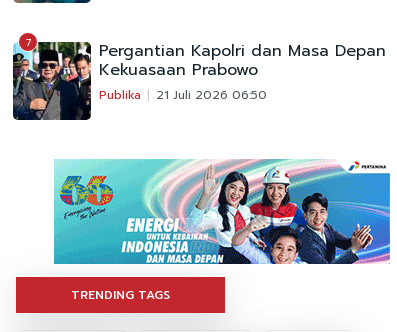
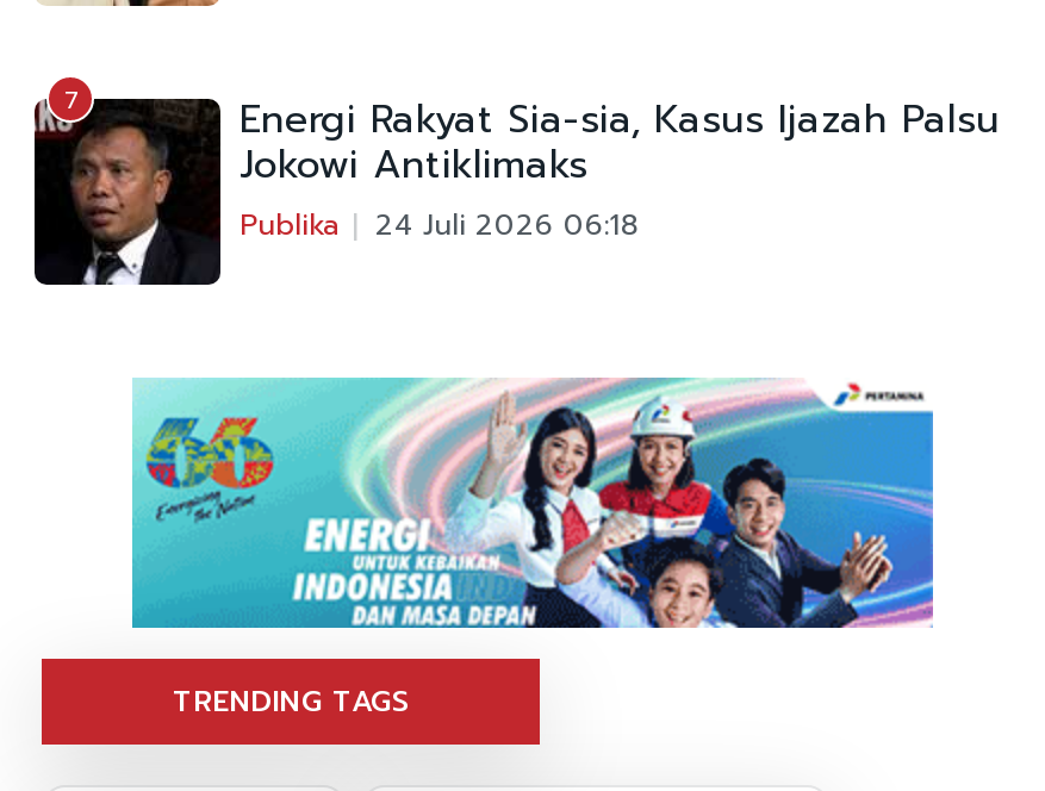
- [image]
- Pergantian Kapolri dan Masa Depan
- Kekuasaan Prabowo
+ [image]
+ Energi Rakyat Sia-sia, Kasus Ijazah Palsu
+ Jokowi Antiklimaks

- Publika 21 Juli 2026 06:50
+ Publika 24 Juli 2026 06:18
